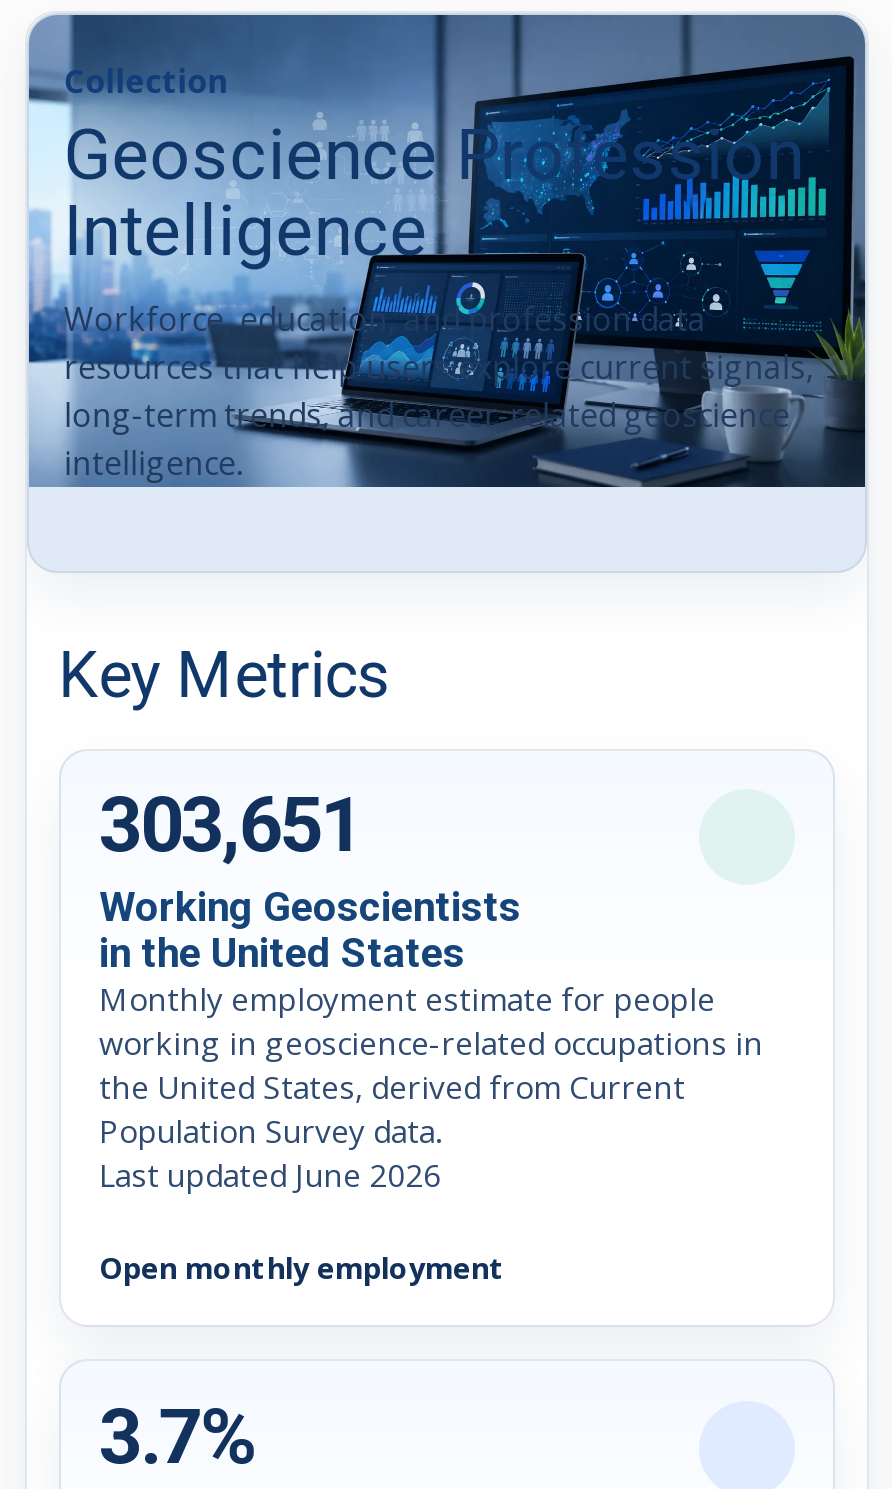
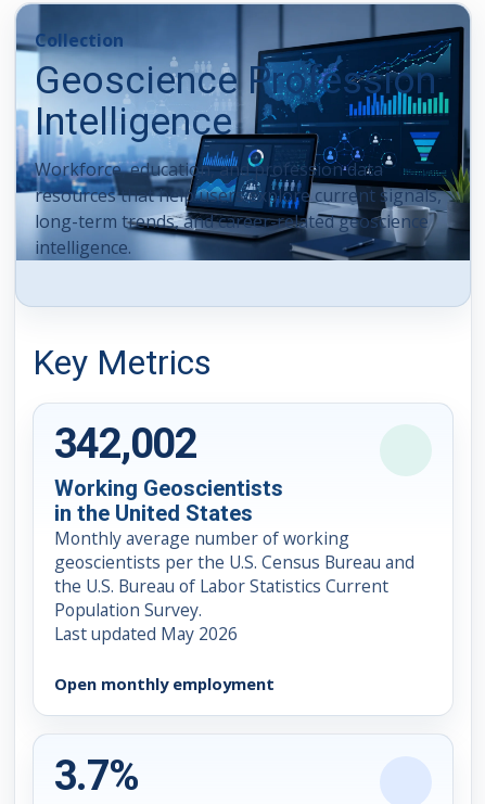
- 303,651
+ 342,002

- Monthly employment estimate for people
- working in geoscience-related occupations in
- the United States, derived from Current
- Population Survey data.
- Last updated June 2026
+ Monthly average number of working
+ geoscientists per the U.S. Census Bureau and
+ the U.S. Bureau of Labor Statistics Current
+ Population Survey.
+ Last updated May 2026
